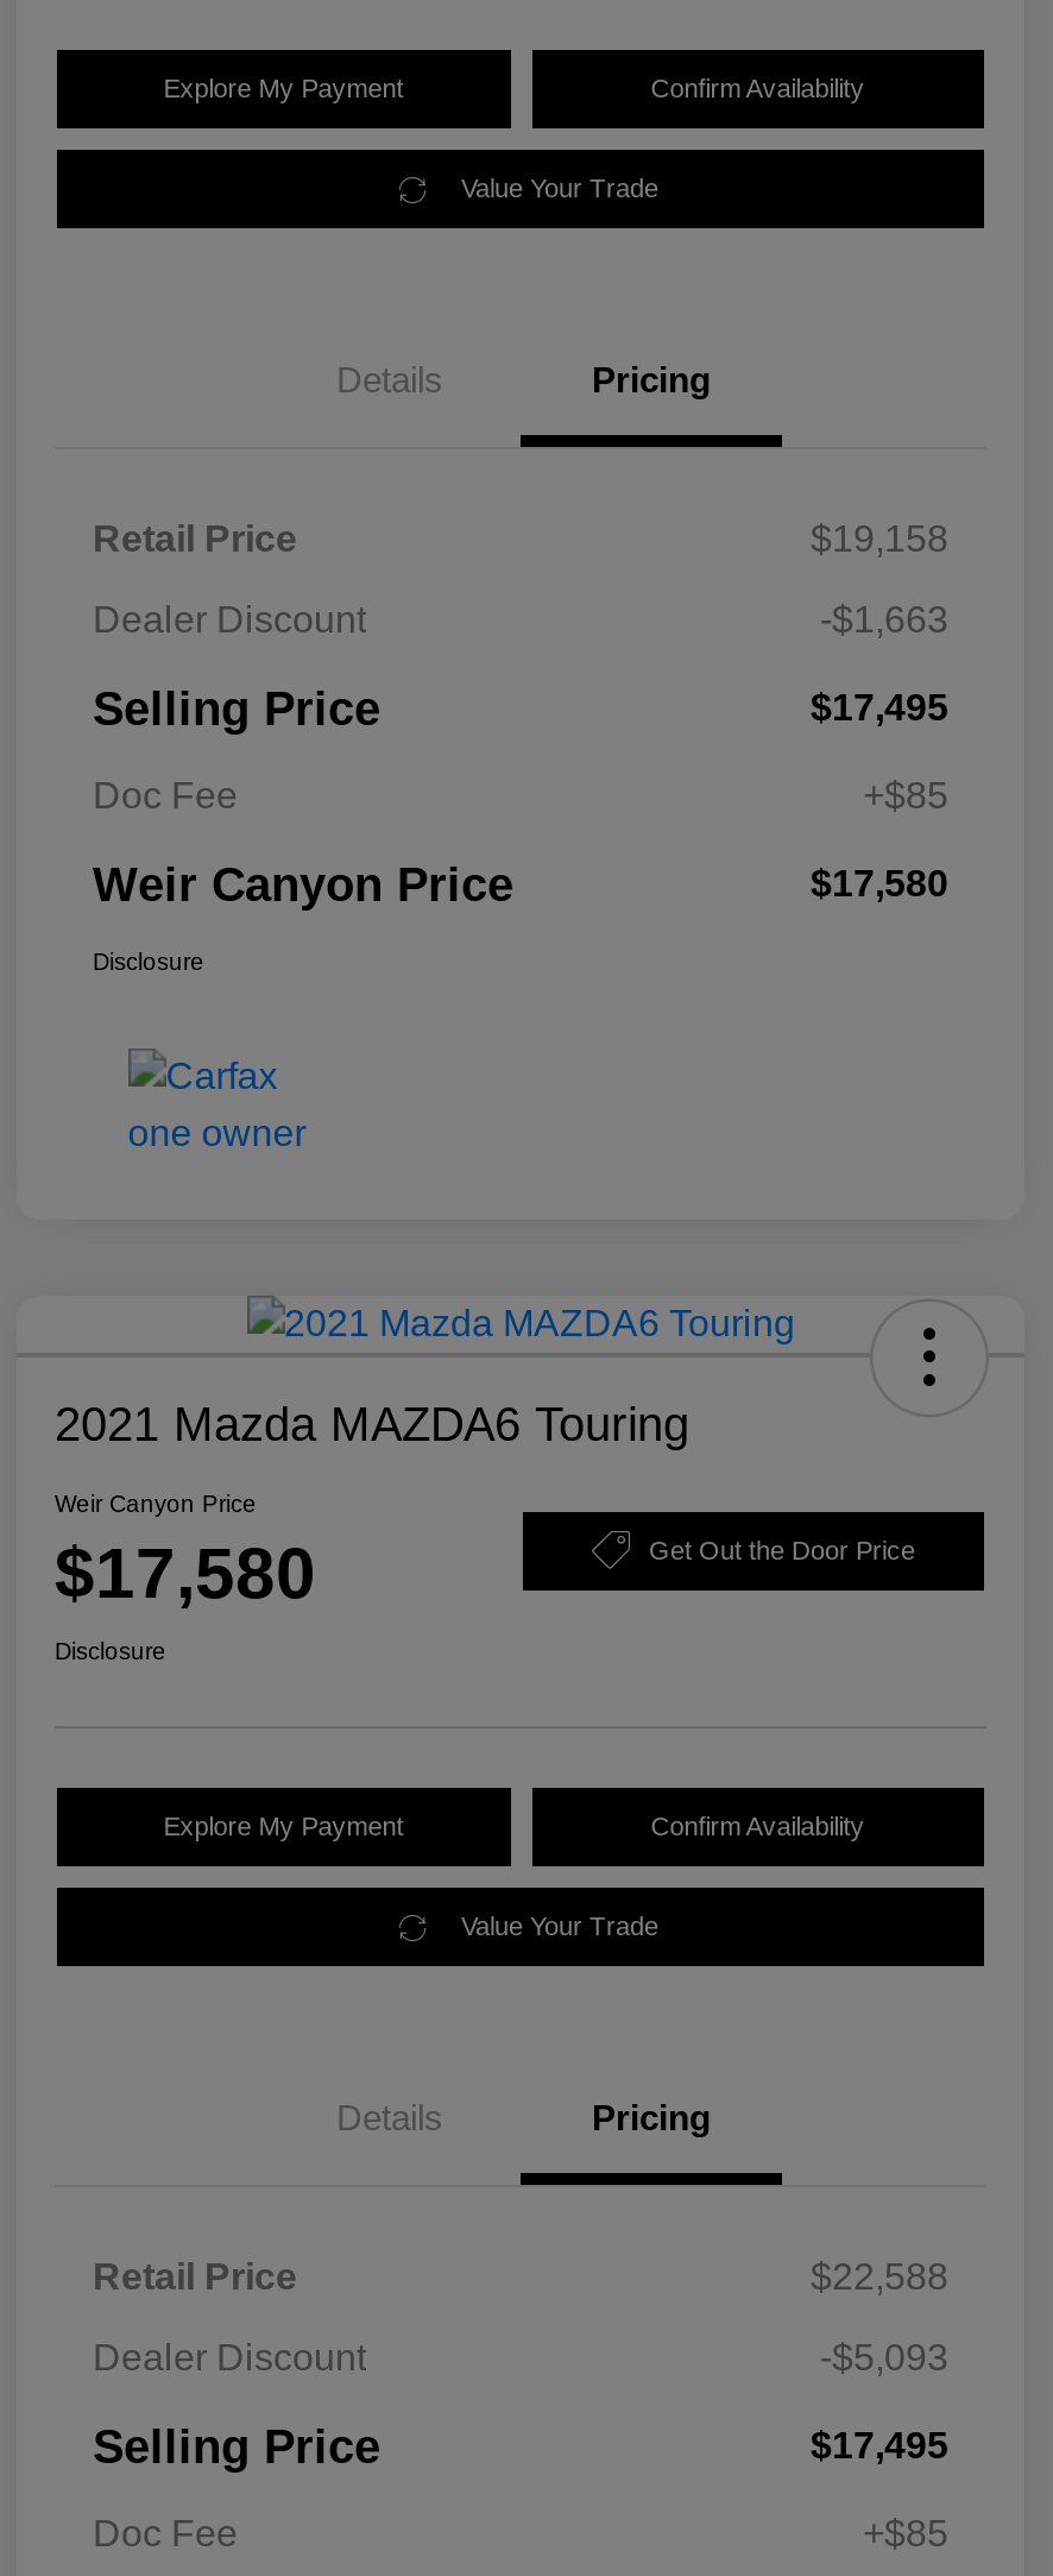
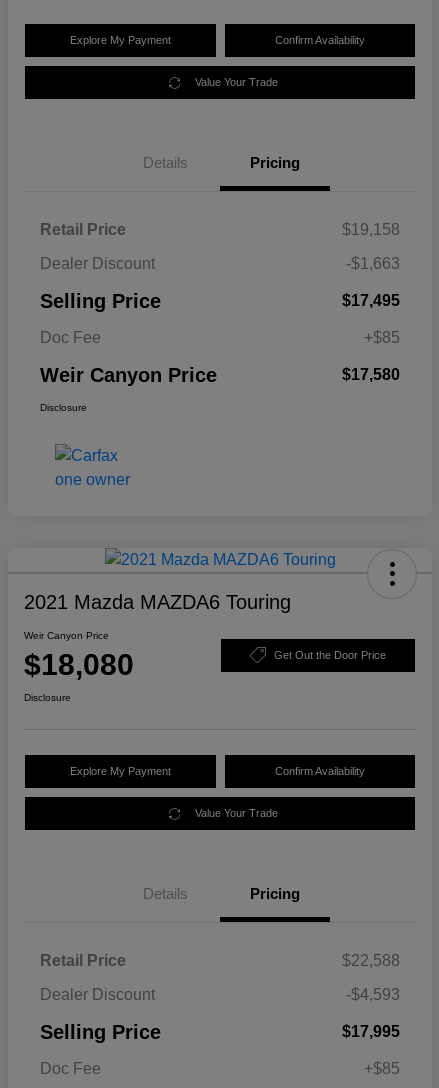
- $17,580
+ $18,080

- -$5,093
+ -$4,593

- $17,495
+ $17,995
